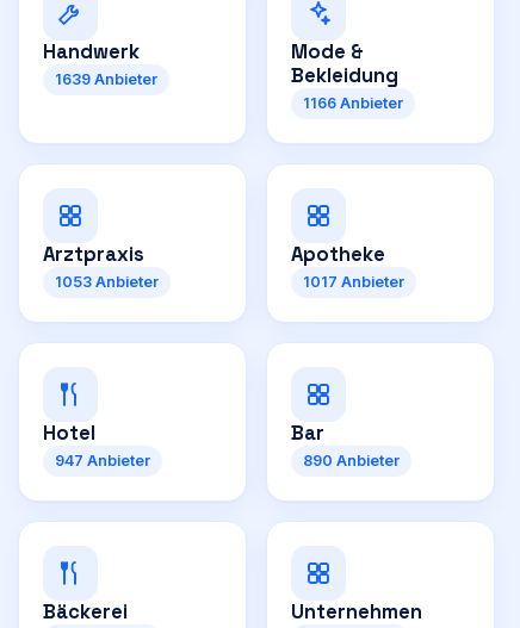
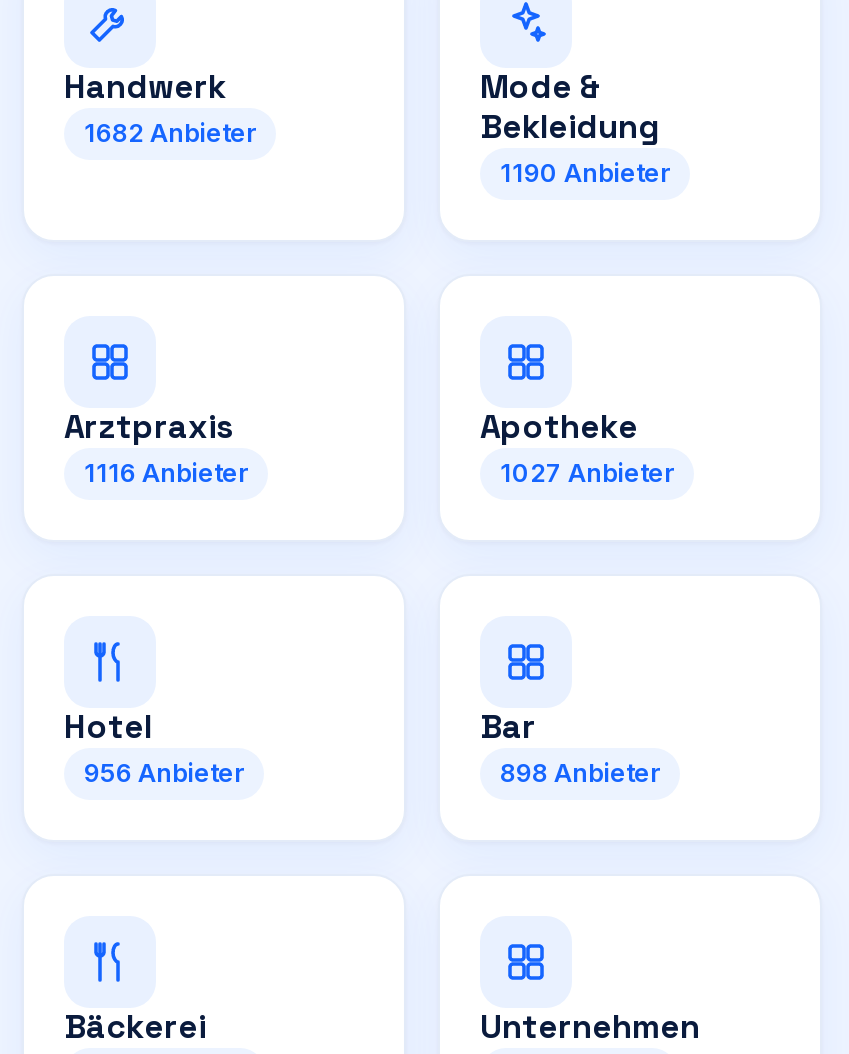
- 1639 Anbieter
+ 1682 Anbieter

- 1166 Anbieter
+ 1190 Anbieter

- 1053 Anbieter
+ 1116 Anbieter

- 1017 Anbieter
+ 1027 Anbieter

- 947 Anbieter
+ 956 Anbieter

- 890 Anbieter
+ 898 Anbieter
